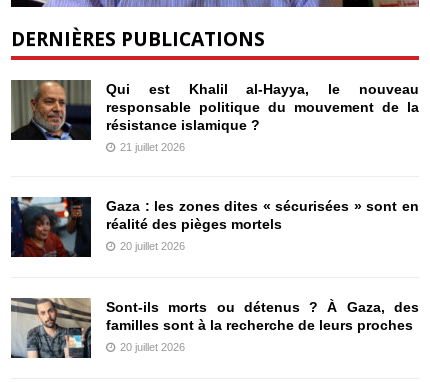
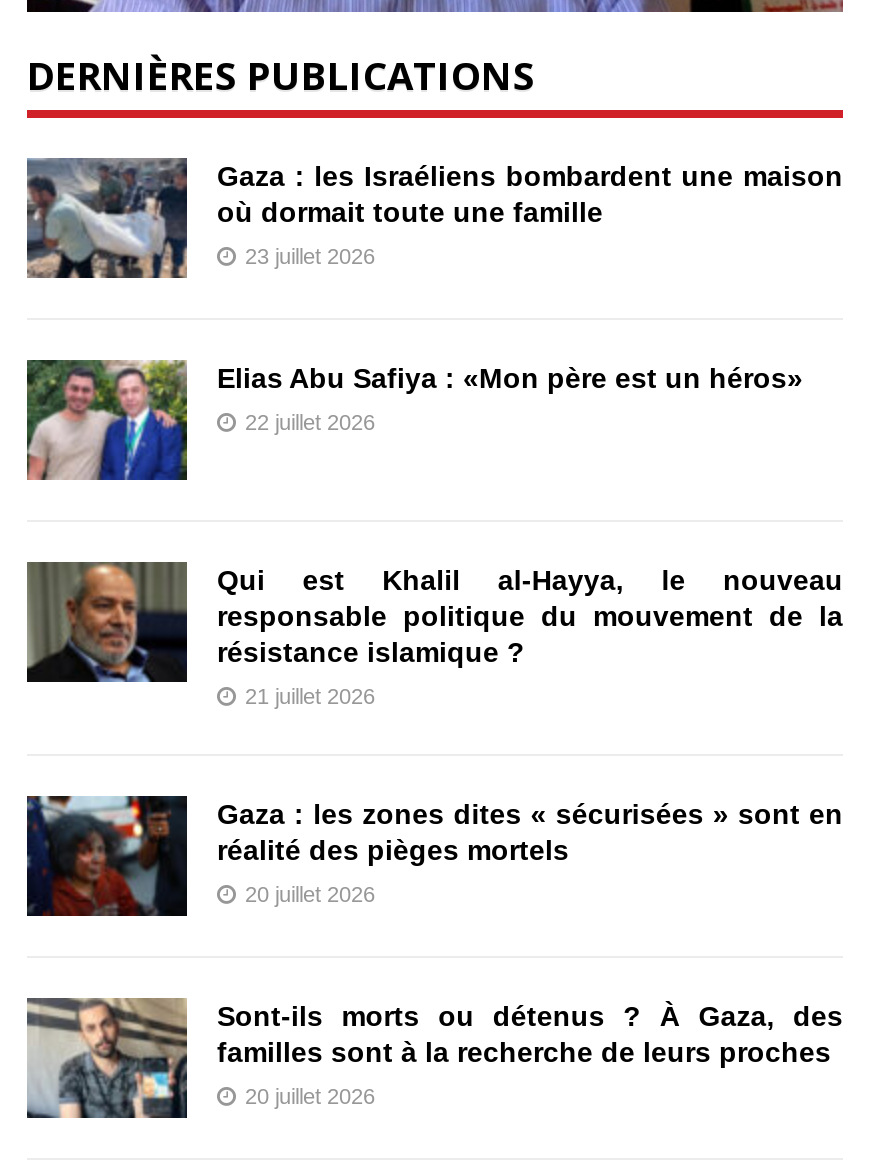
+ [image]
+ Elias Abu Safiya : «Mon père est un héros»
+ 22 juillet 2026

+ [image]
+ Gaza : les Israéliens bombardent une maison
+ où dormait toute une famille
+ 23 juillet 2026
